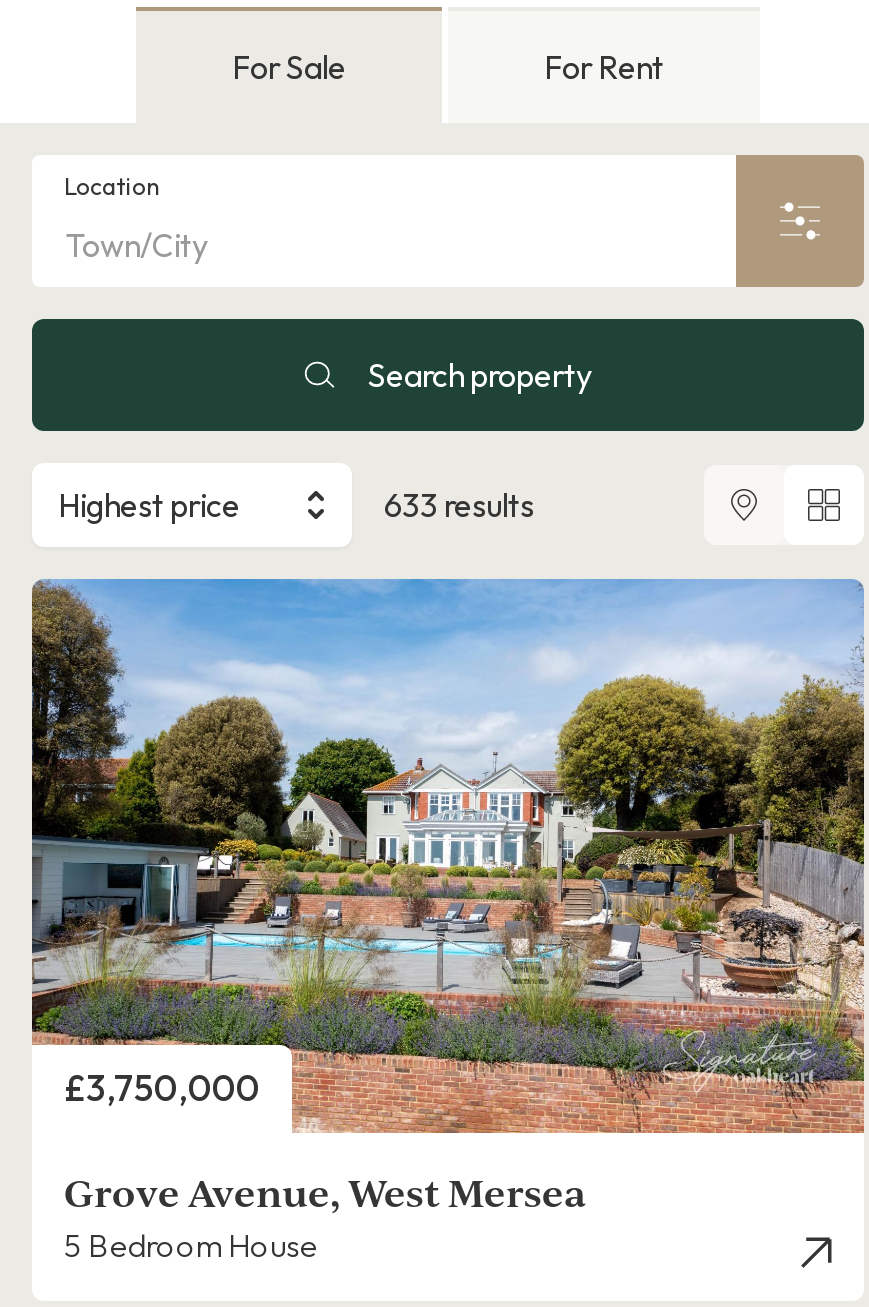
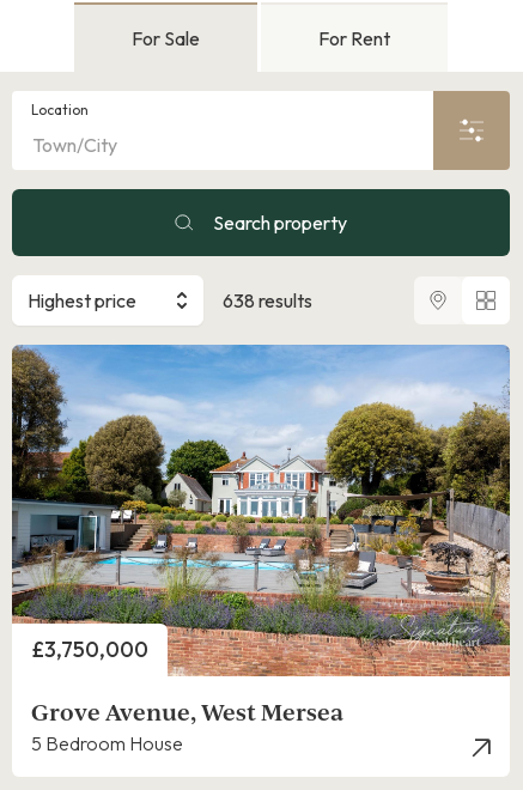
- 633 results
+ 638 results
